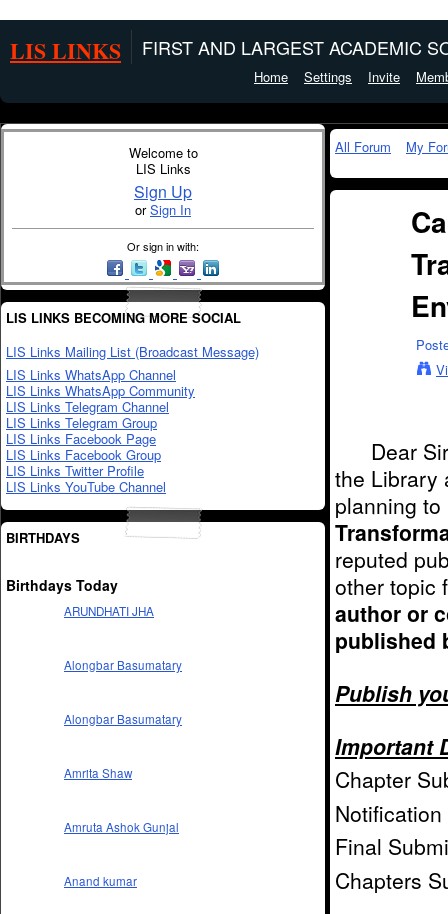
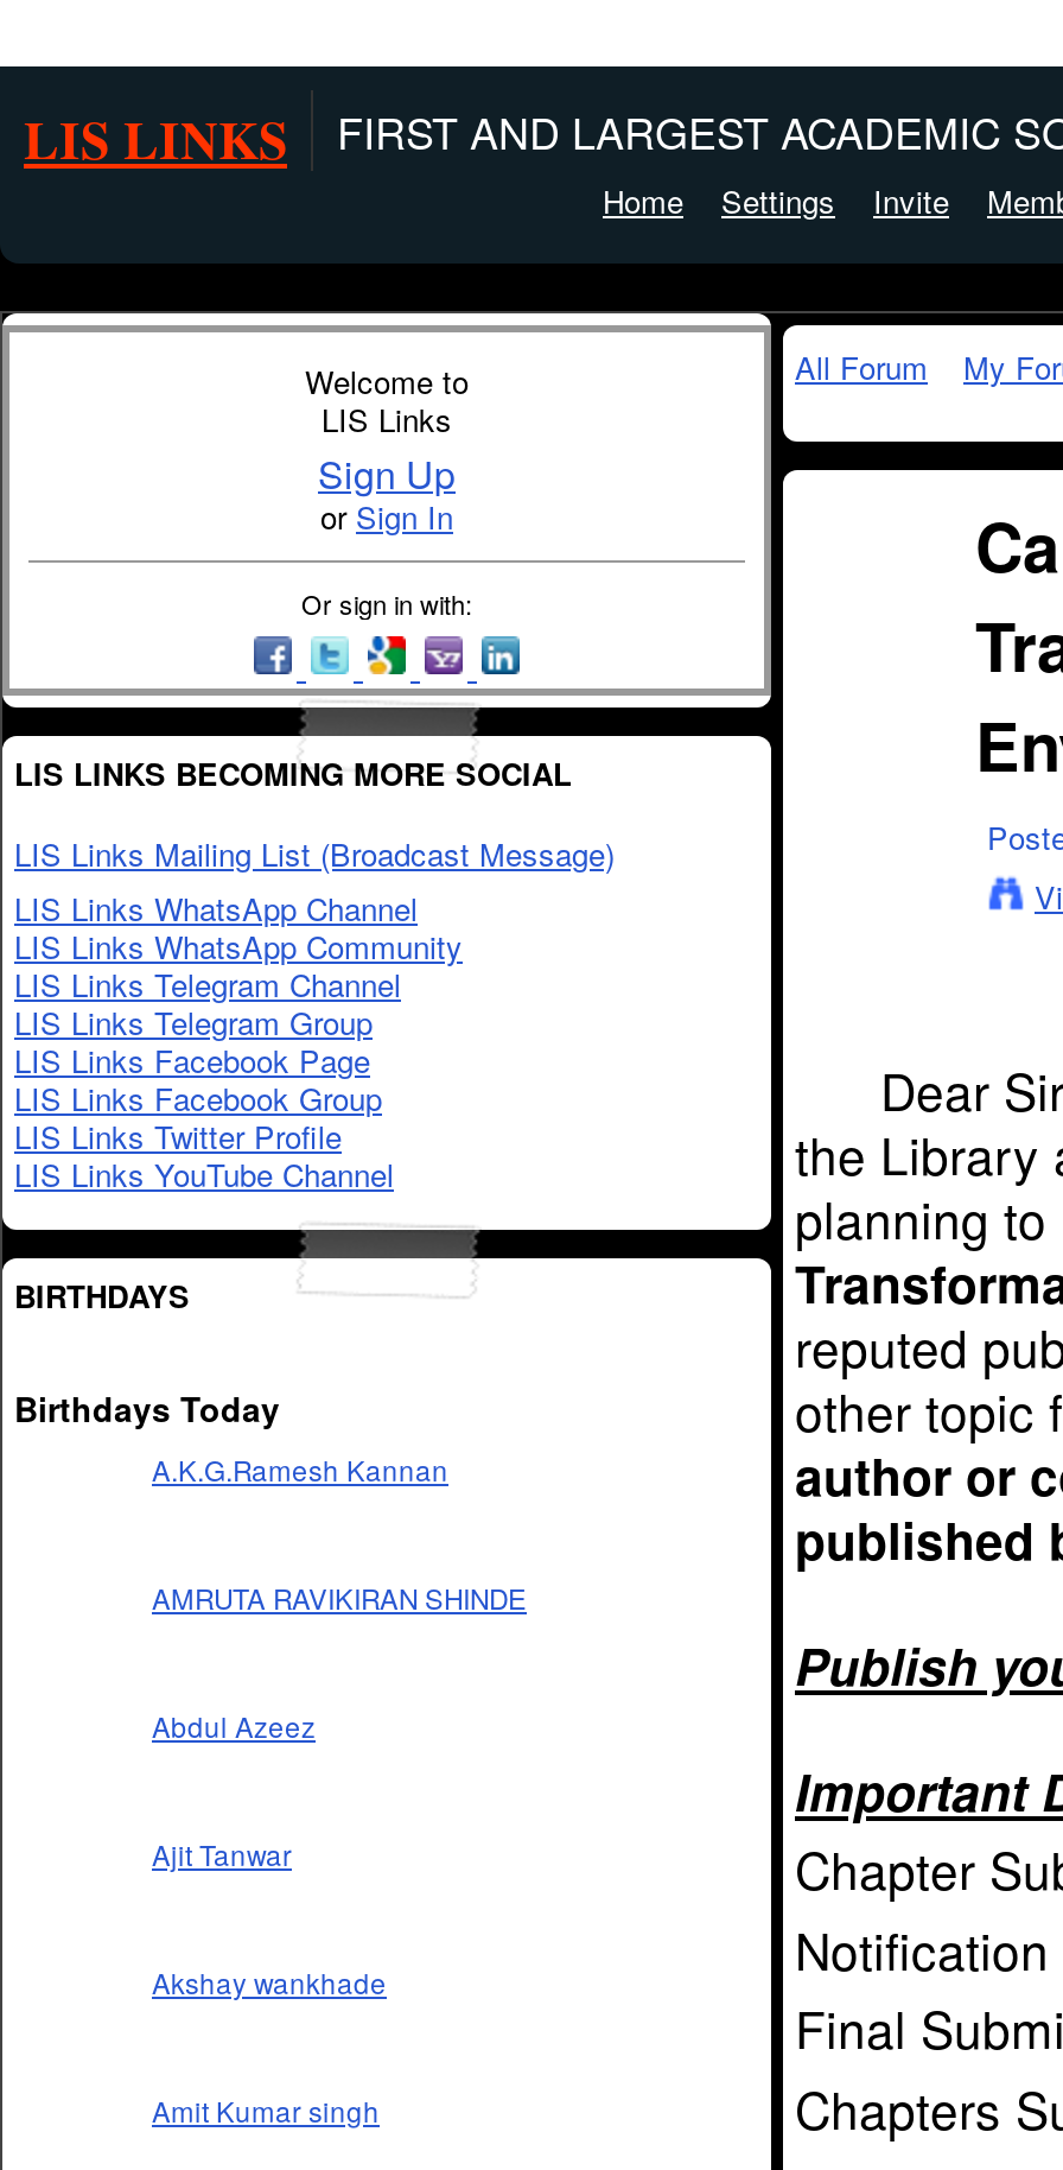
- ARUNDHATI JHA
+ A.K.G.Ramesh Kannan

- Alongbar Basumatary
+ AMRUTA RAVIKIRAN SHINDE

- Alongbar Basumatary
+ Abdul Azeez

- Amrita Shaw
+ Ajit Tanwar

- Amruta Ashok Gunjal
+ Akshay wankhade

- Anand kumar
+ Amit Kumar singh
